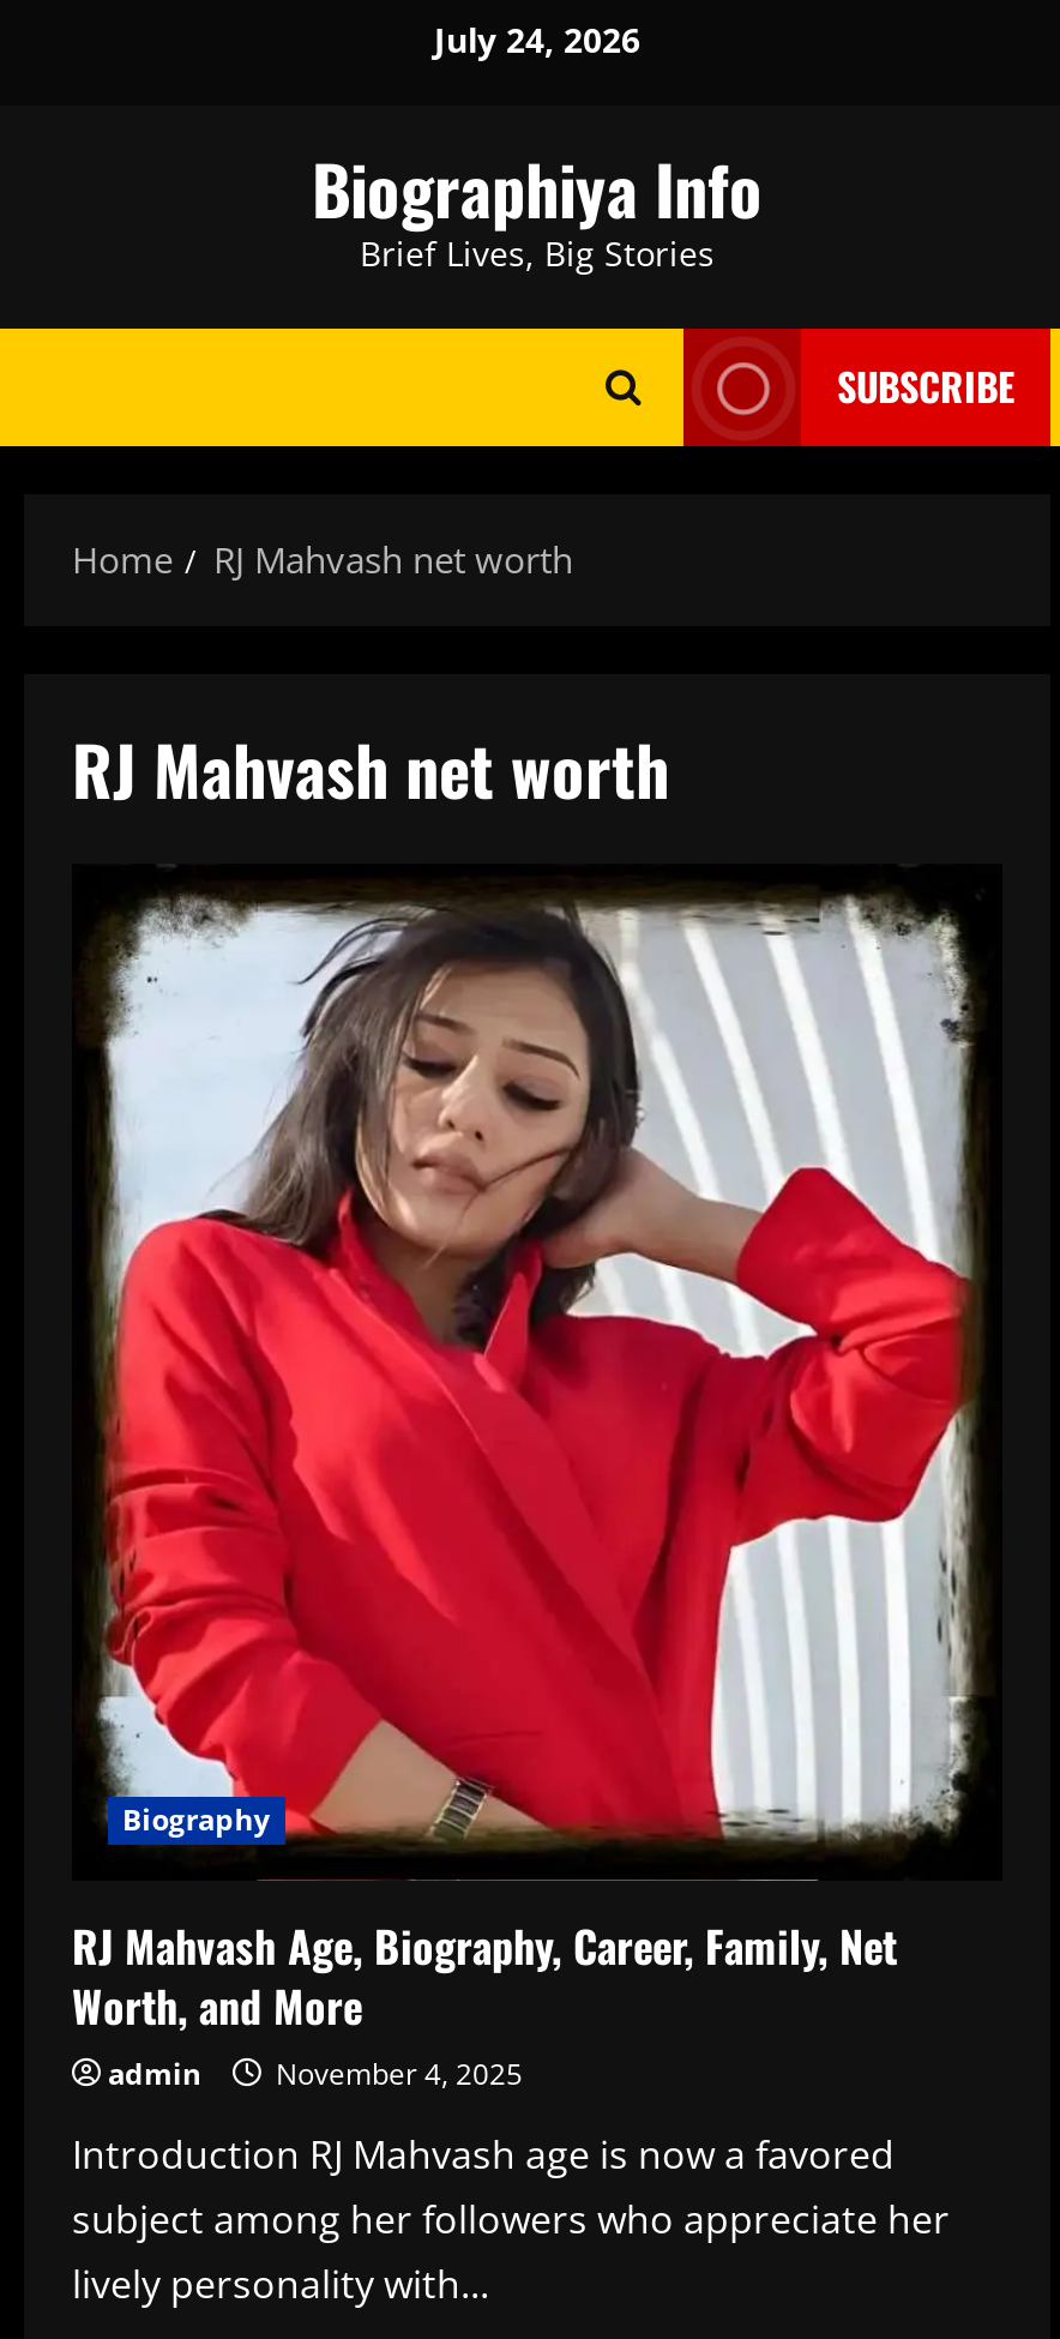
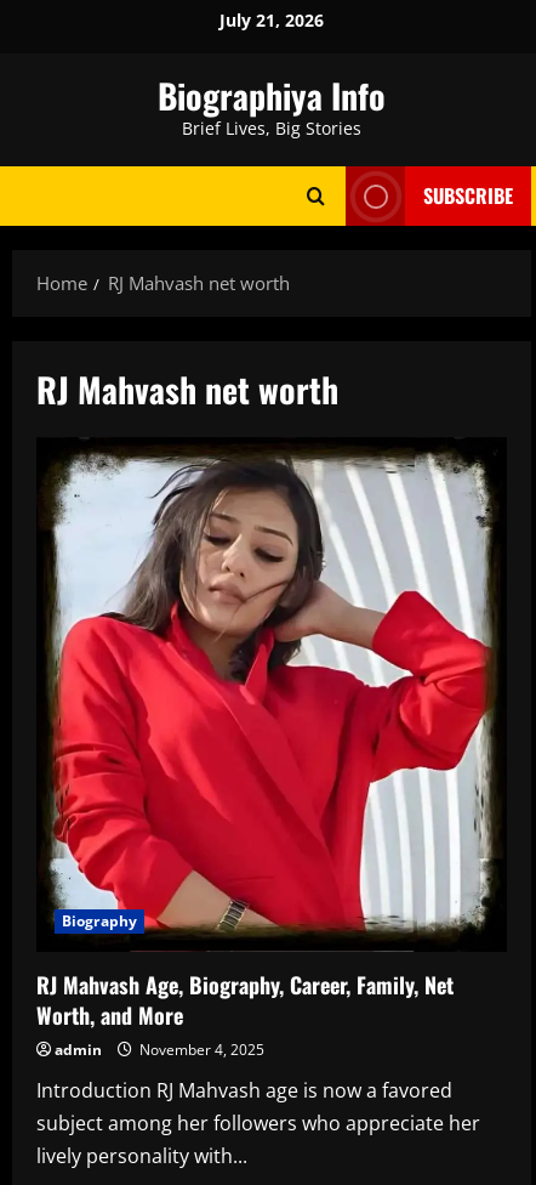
- July 24, 2026
+ July 21, 2026
